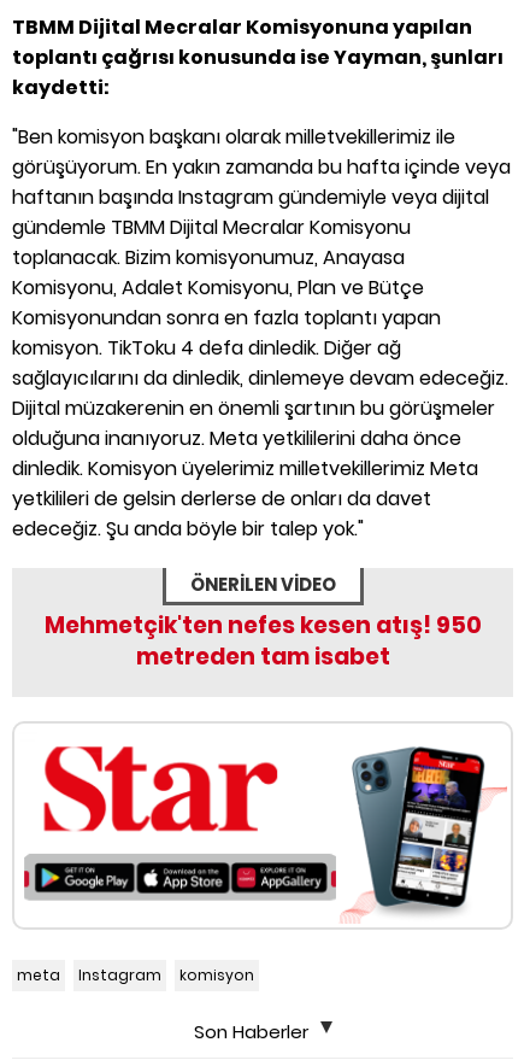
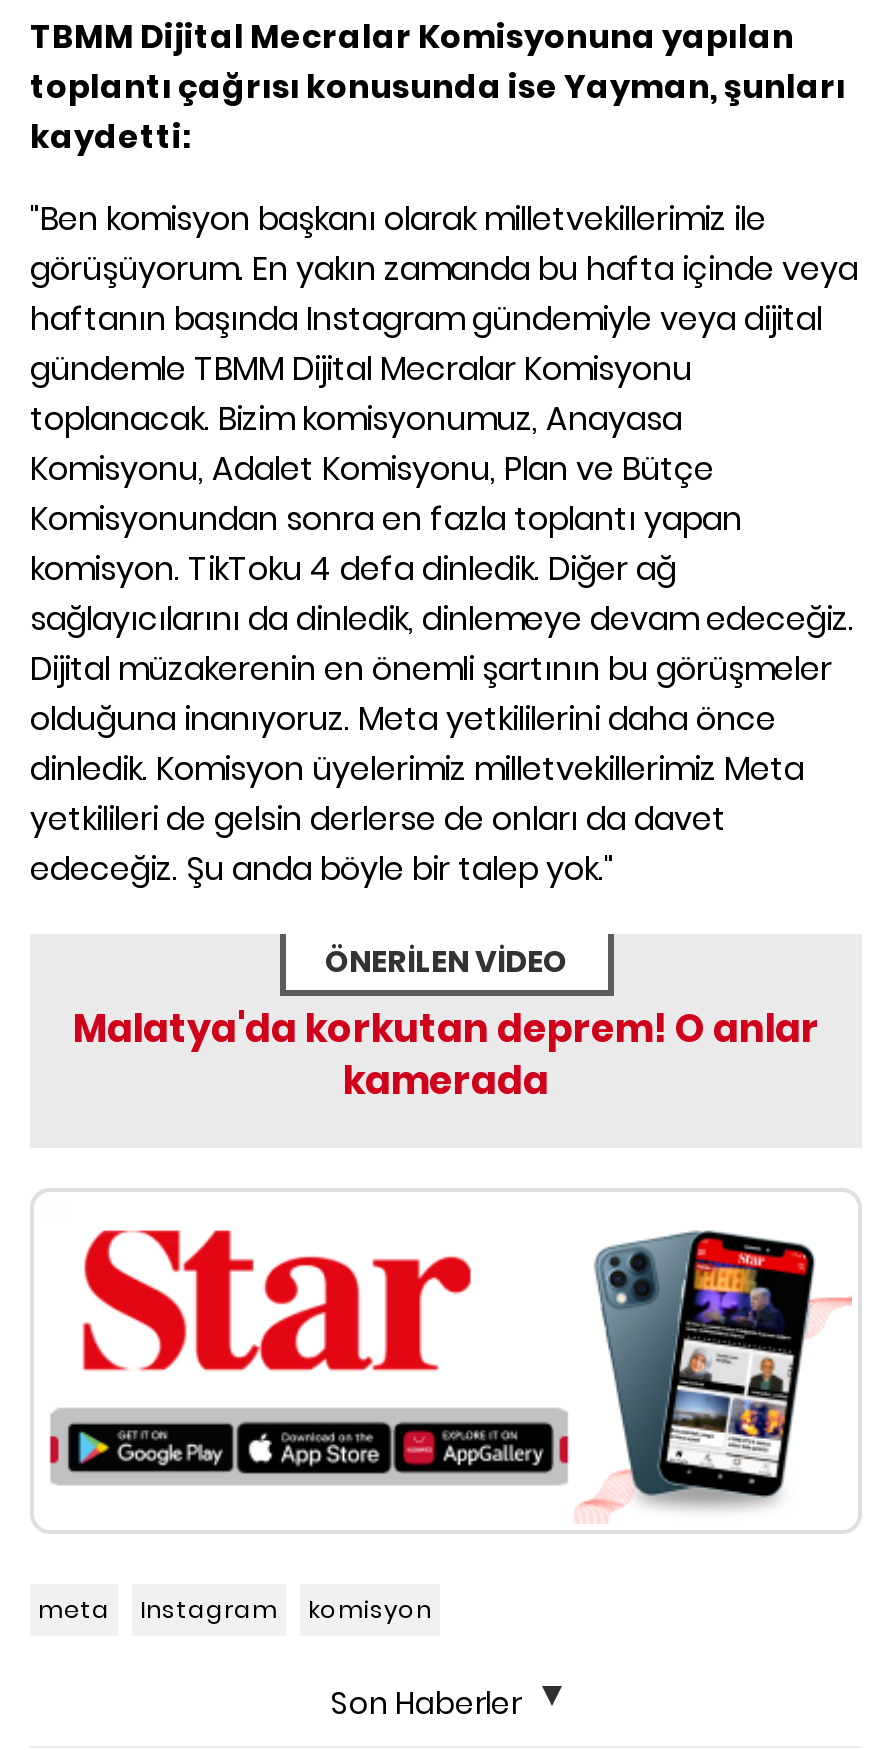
- Mehmetçik'ten nefes kesen atış! 950
- metreden tam isabet
+ Malatya'da korkutan deprem! O anlar
+ kamerada
